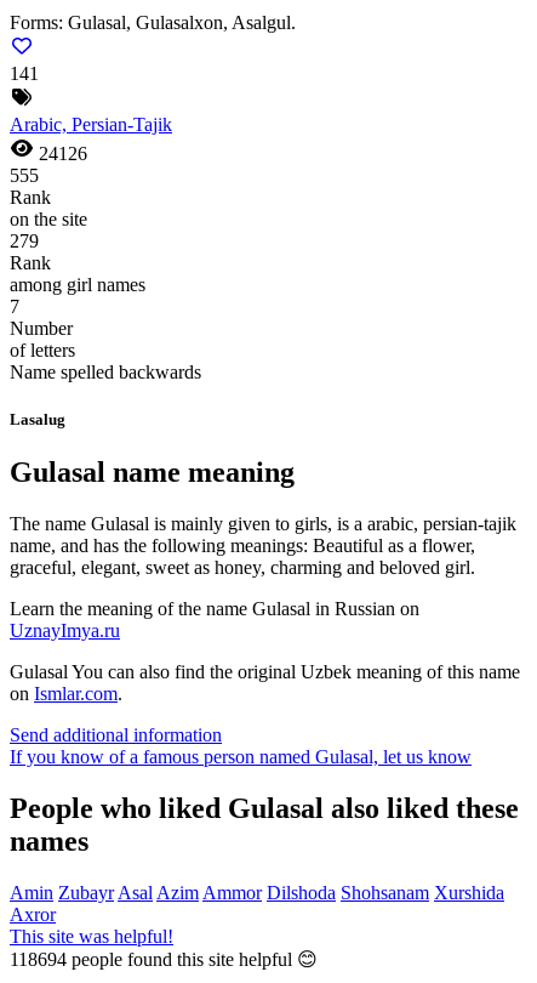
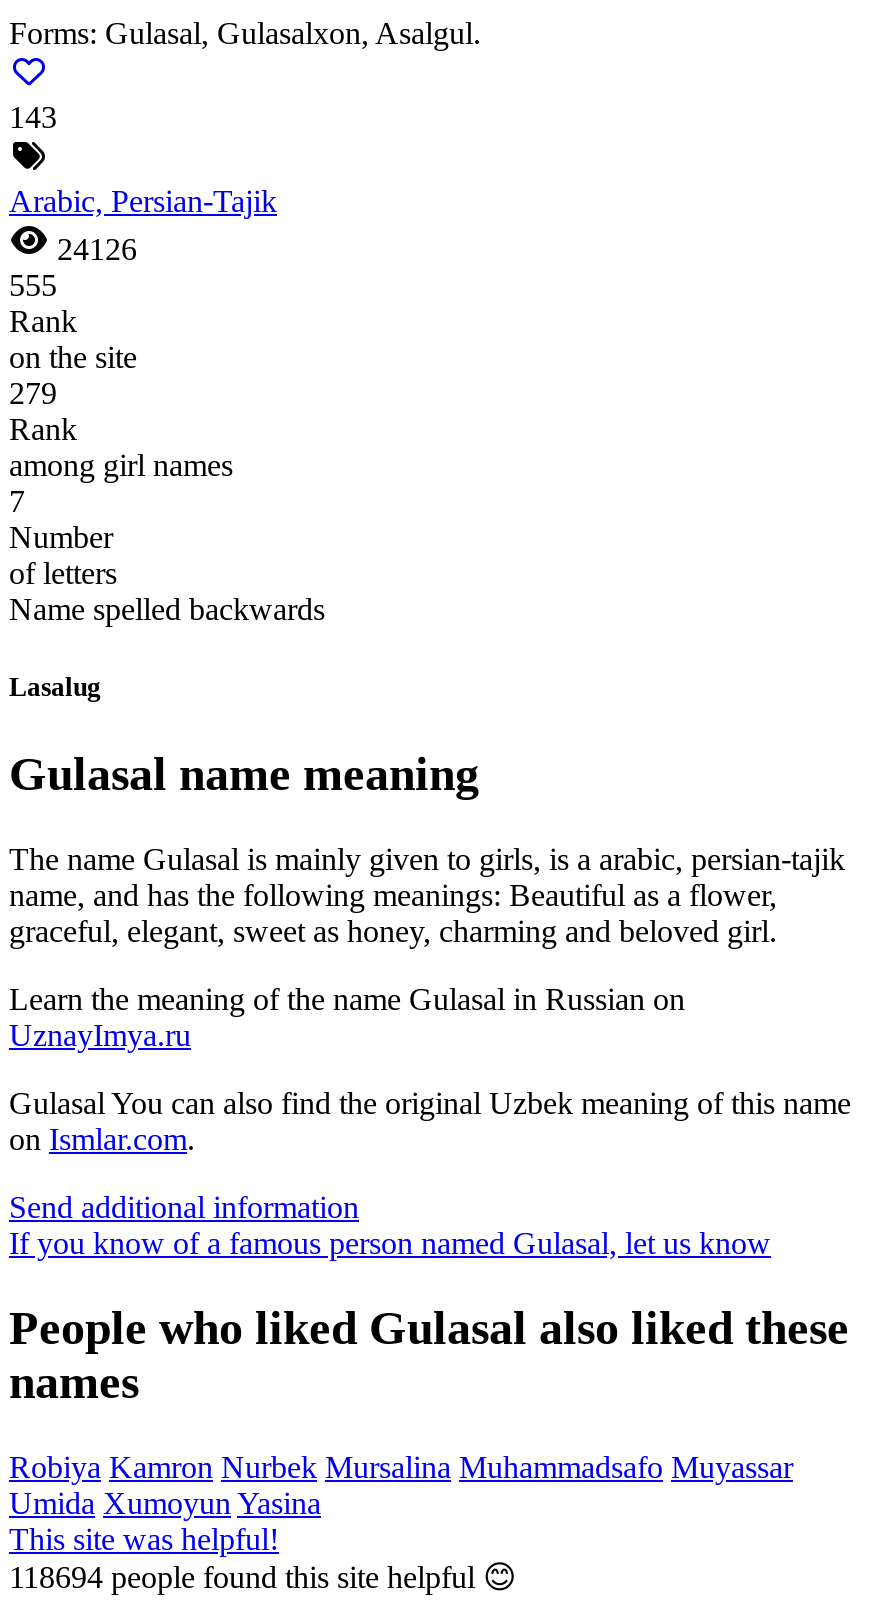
- 141
+ 143

- Amin Zubayr Asal Azim Ammor Dilshoda Shohsanam Xurshida
- Axror
+ Robiya Kamron Nurbek Mursalina Muhammadsafo Muyassar
+ Umida Xumoyun Yasina
